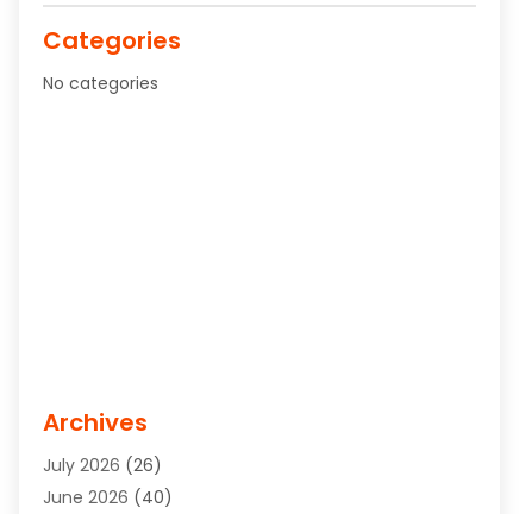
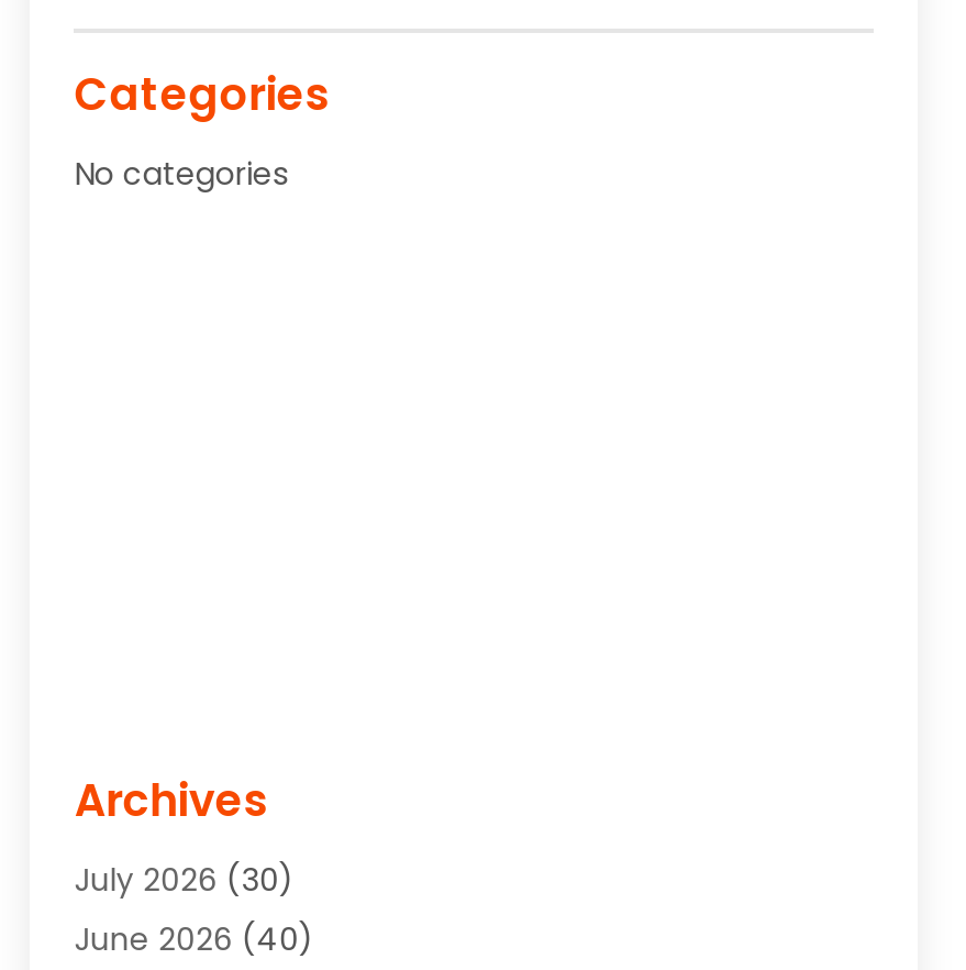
- July 2026 (26)
+ July 2026 (30)
